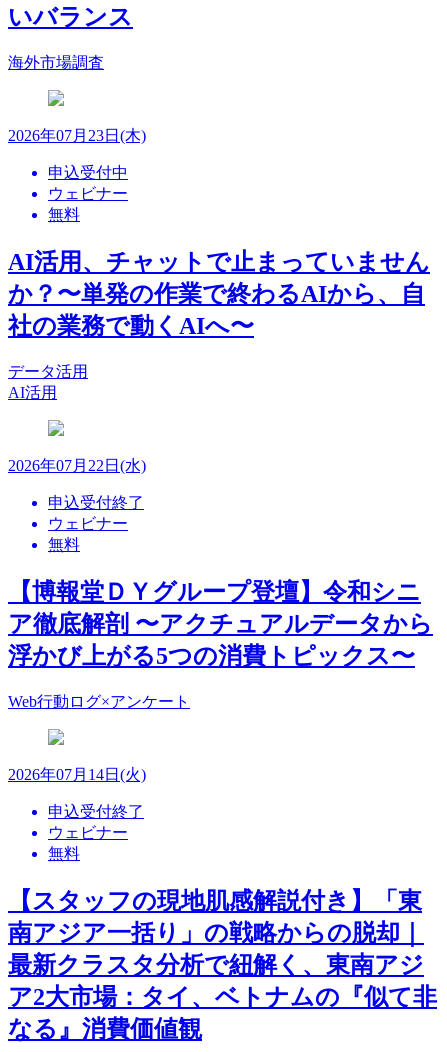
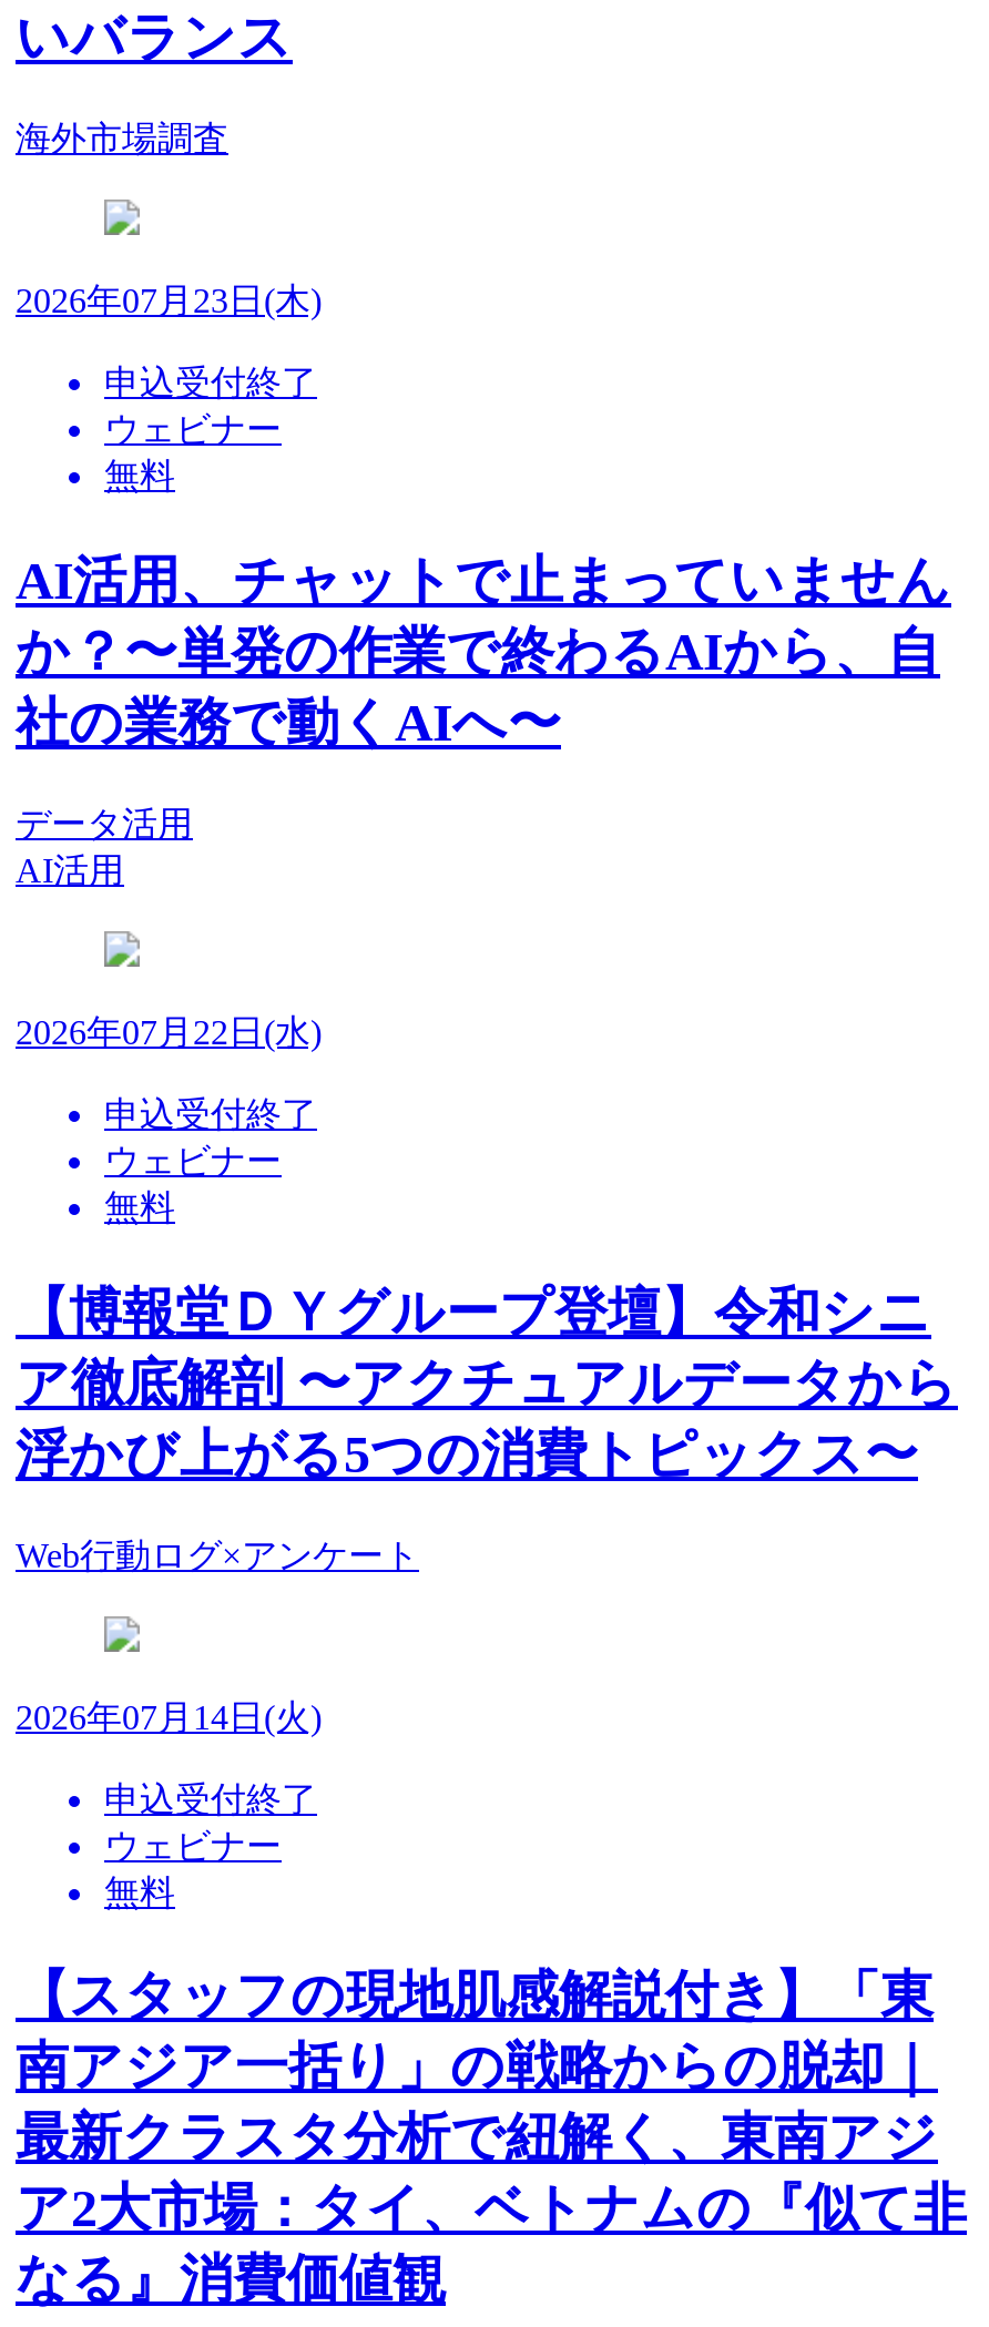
- 申込受付中
+ 申込受付終了
